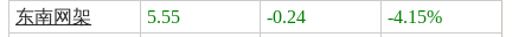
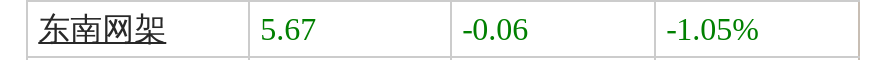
- 5.55
+ 5.67

- -0.24
+ -0.06

- -4.15%
+ -1.05%
